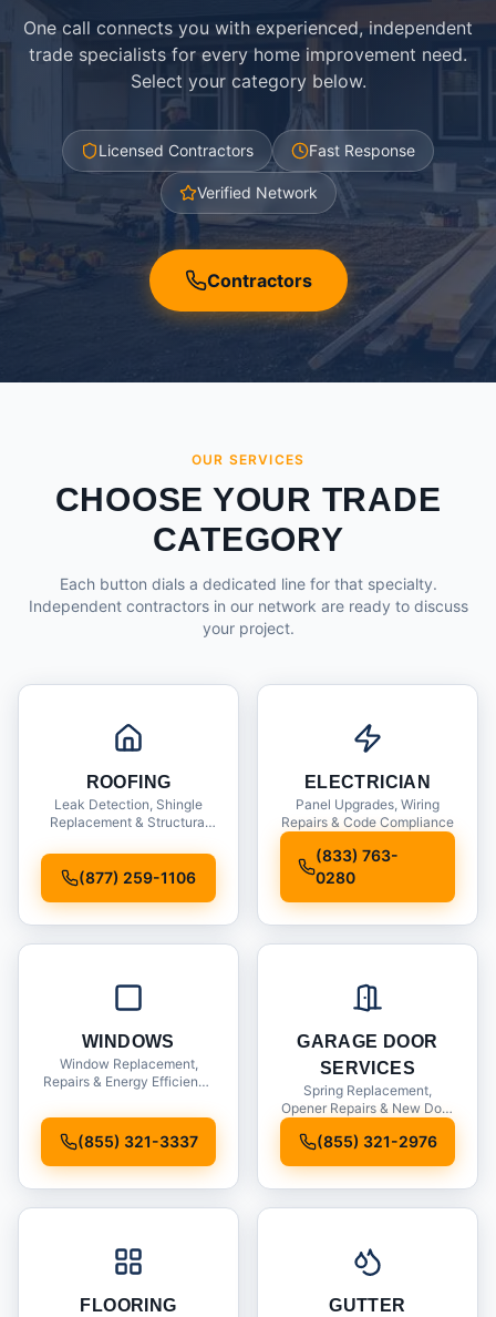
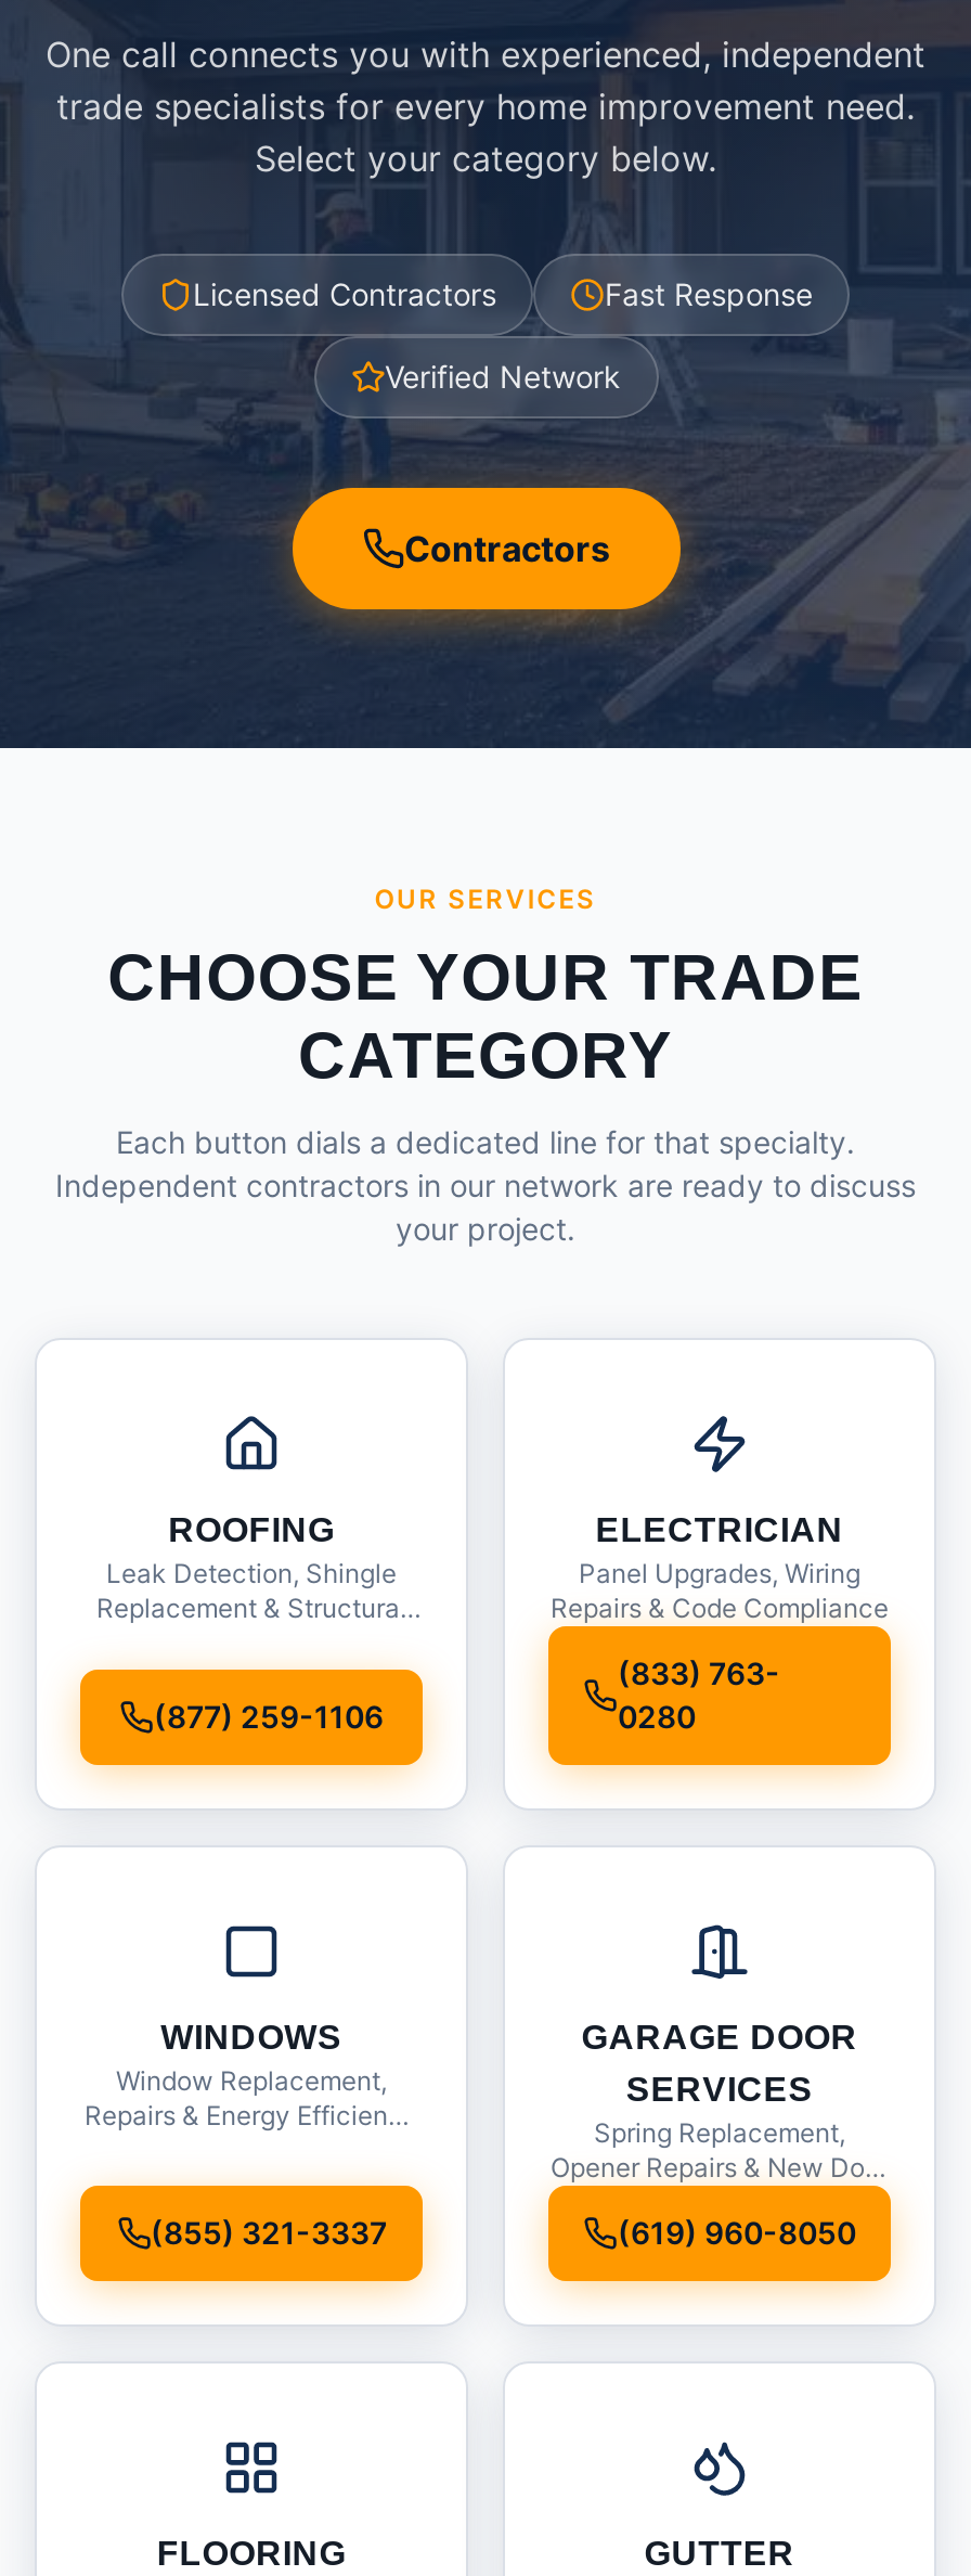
- (855) 321-2976
+ (619) 960-8050
